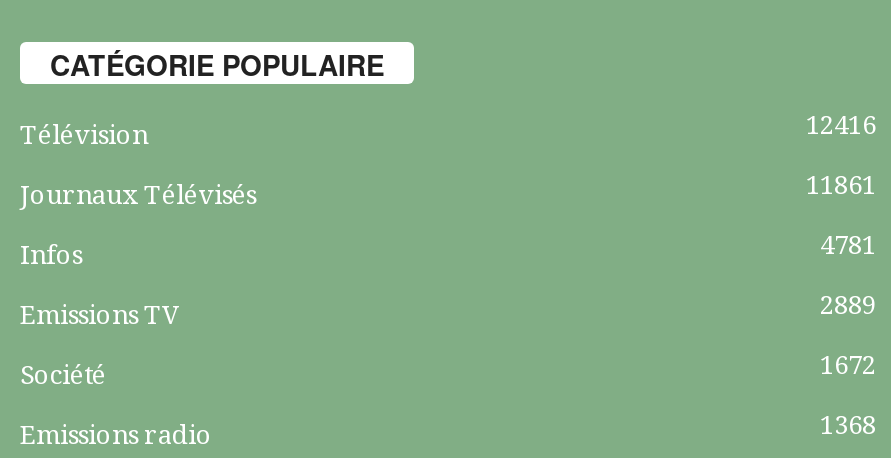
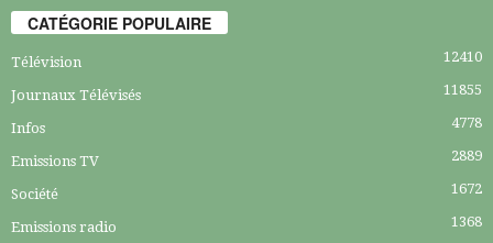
- 12416
+ 12410

- 11861
+ 11855

- 4781
+ 4778
